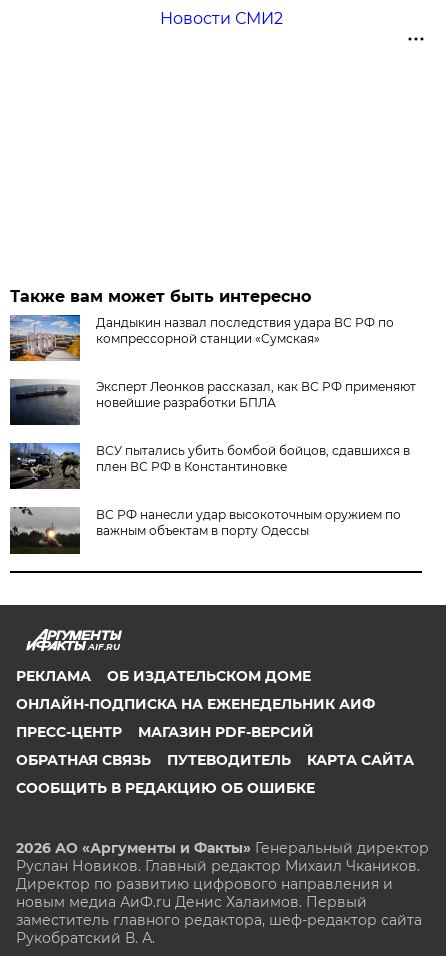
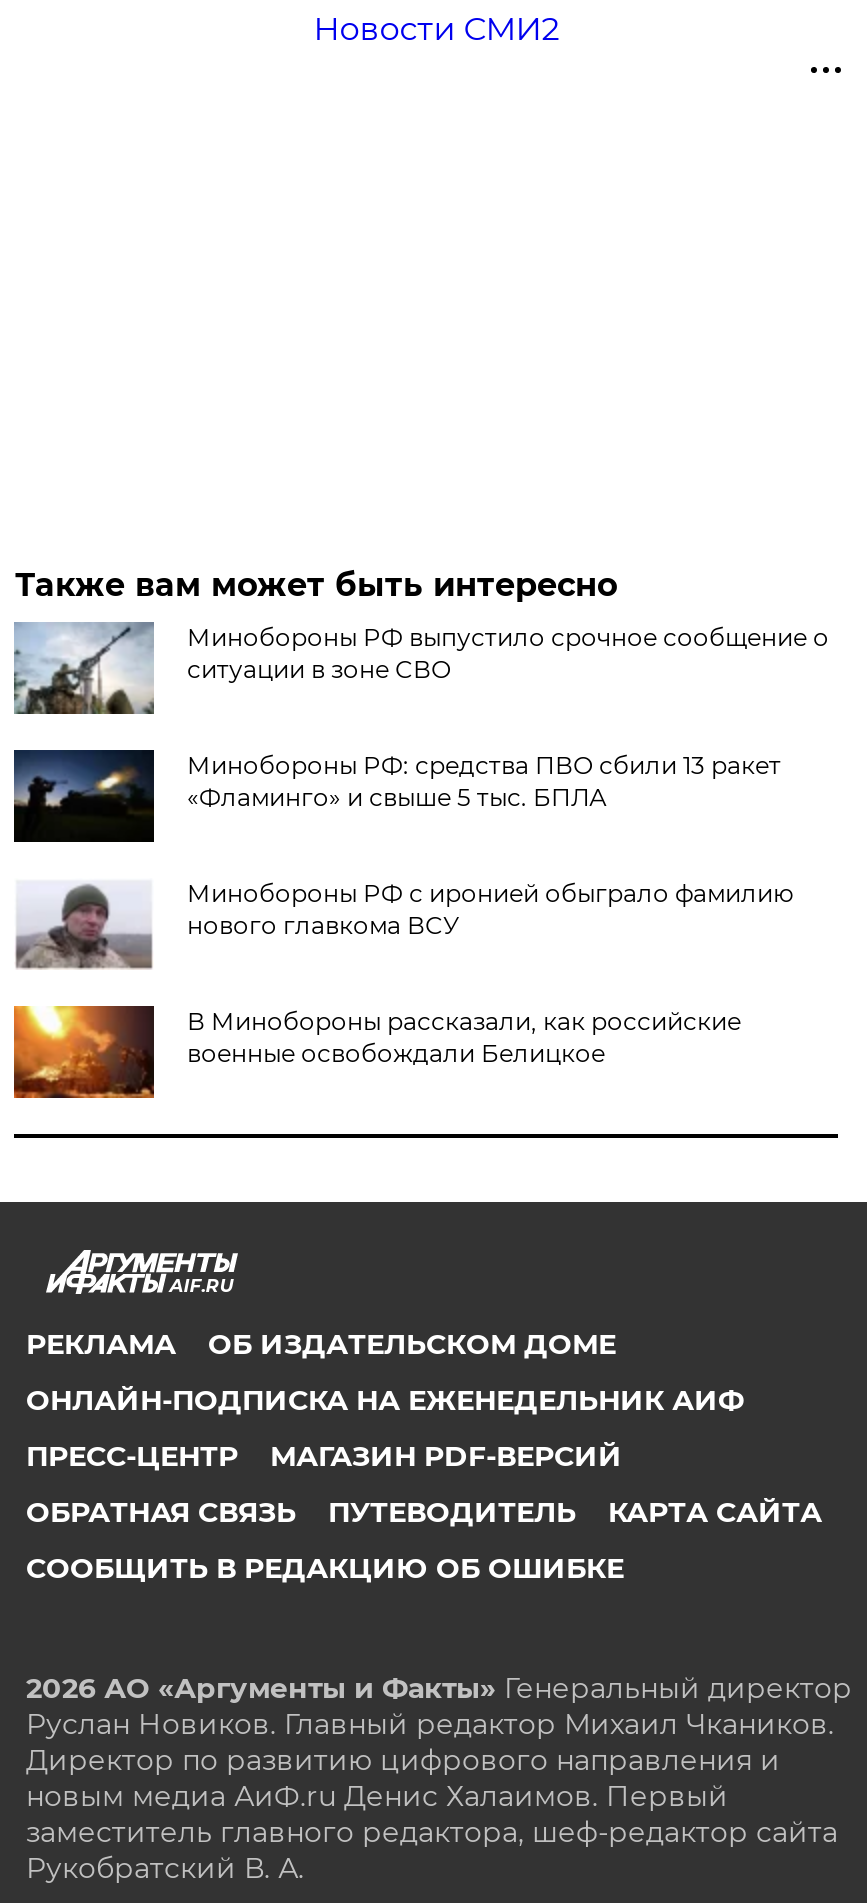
- [image]
- Дандыкин назвал последствия удара ВС РФ по
- компрессорной станции «Сумская»
+ [image]
+ Минобороны РФ выпустило срочное сообщение о
+ ситуации в зоне СВО

- [image]
- Эксперт Леонков рассказал, как ВС РФ применяют
- новейшие разработки БПЛА
+ [image]
+ Минобороны РФ: средства ПВО сбили 13 ракет
+ «Фламинго» и свыше 5 тыс. БПЛА

- [image]
- ВСУ пытались убить бомбой бойцов, сдавшихся в
- плен ВС РФ в Константиновке
+ [image]
+ Минобороны РФ с иронией обыграло фамилию
+ нового главкома ВСУ

- [image]
- ВС РФ нанесли удар высокоточным оружием по
- важным объектам в порту Одессы
+ [image]
+ В Минобороны рассказали, как российские
+ военные освобождали Белицкое
